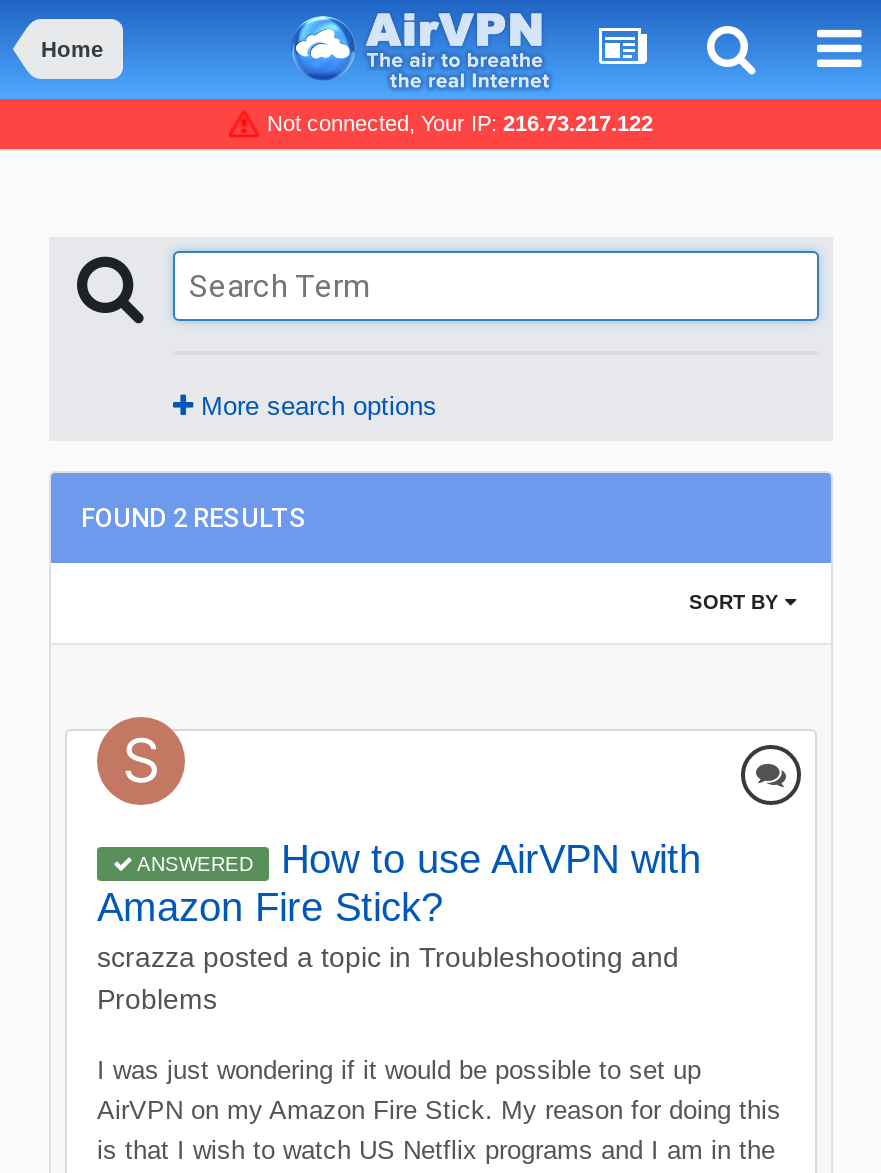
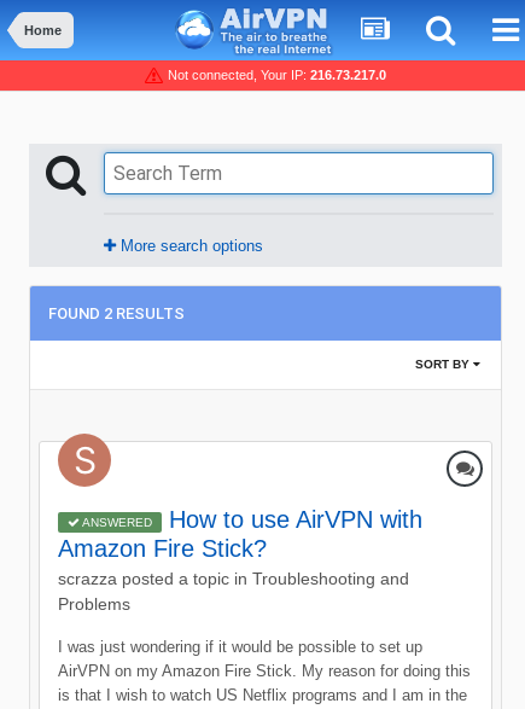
- Not connected, Your IP: 216.73.217.122
+ Not connected, Your IP: 216.73.217.0
